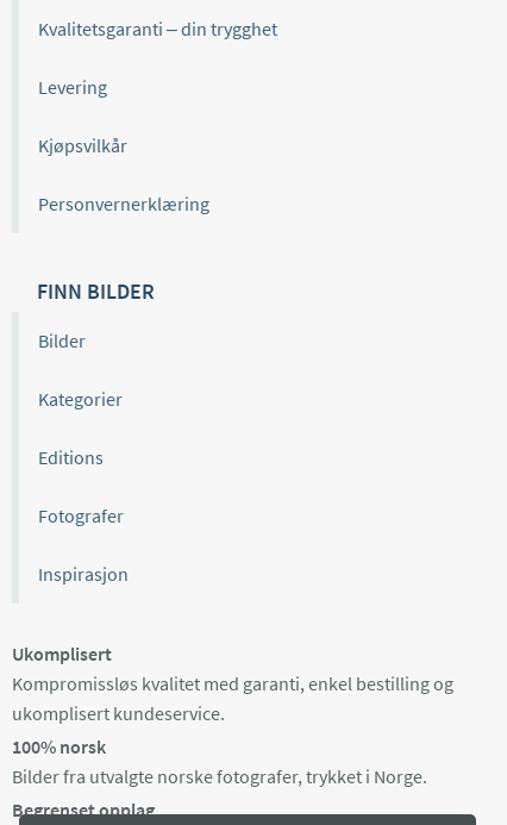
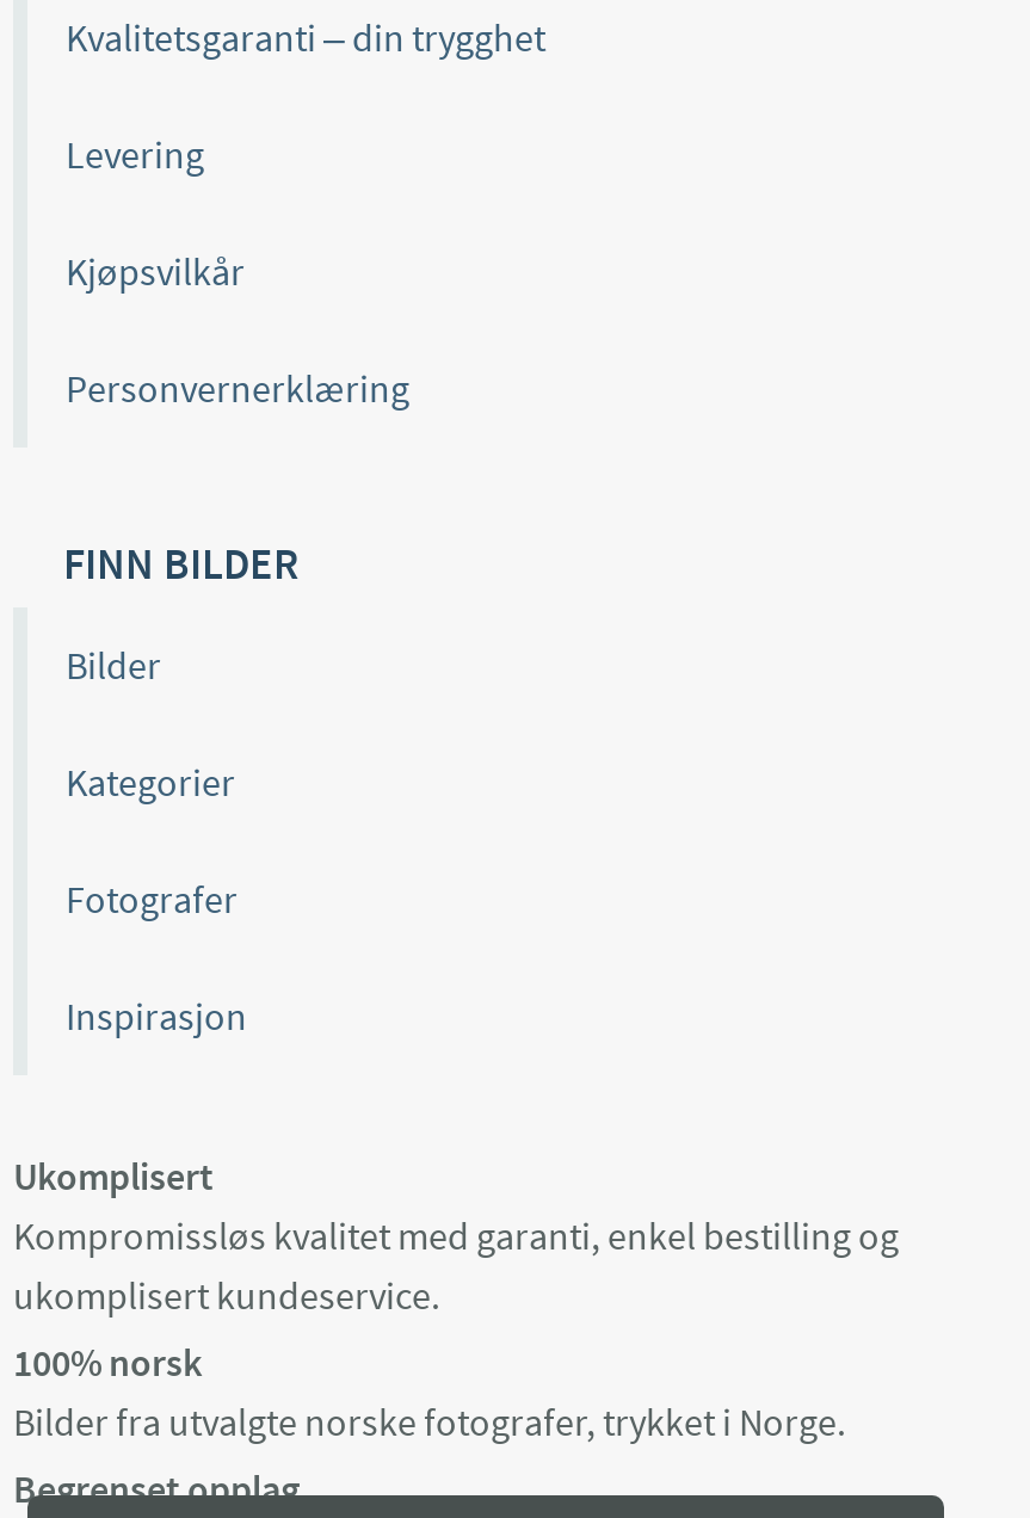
- Editions
